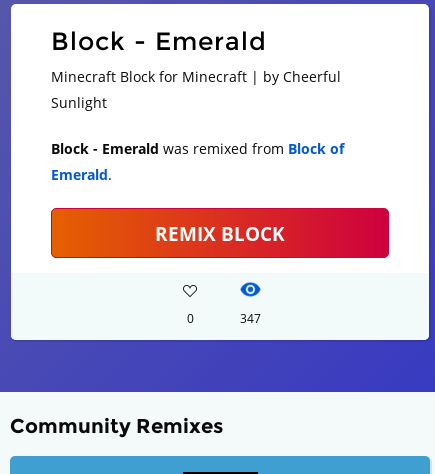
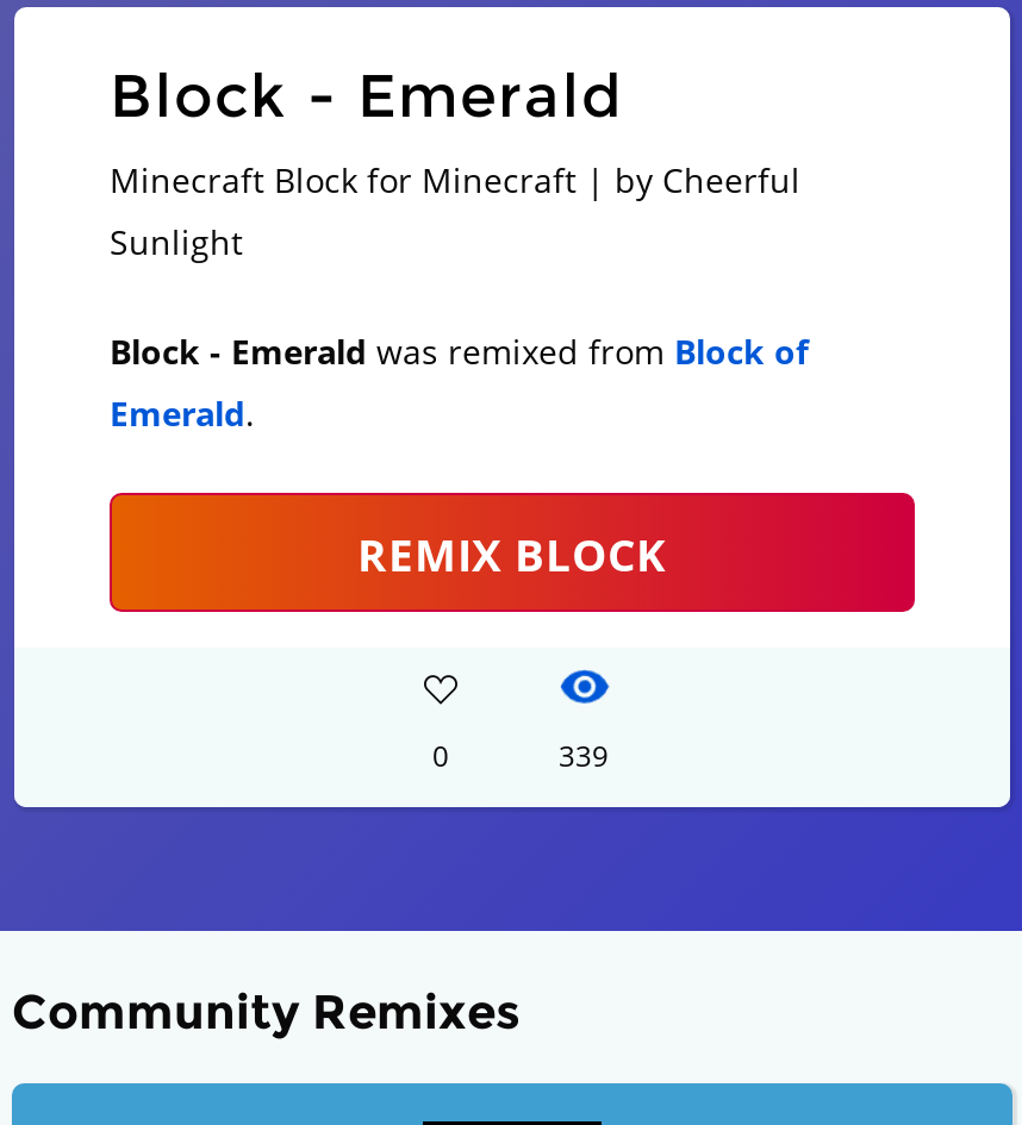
- 347
+ 339
